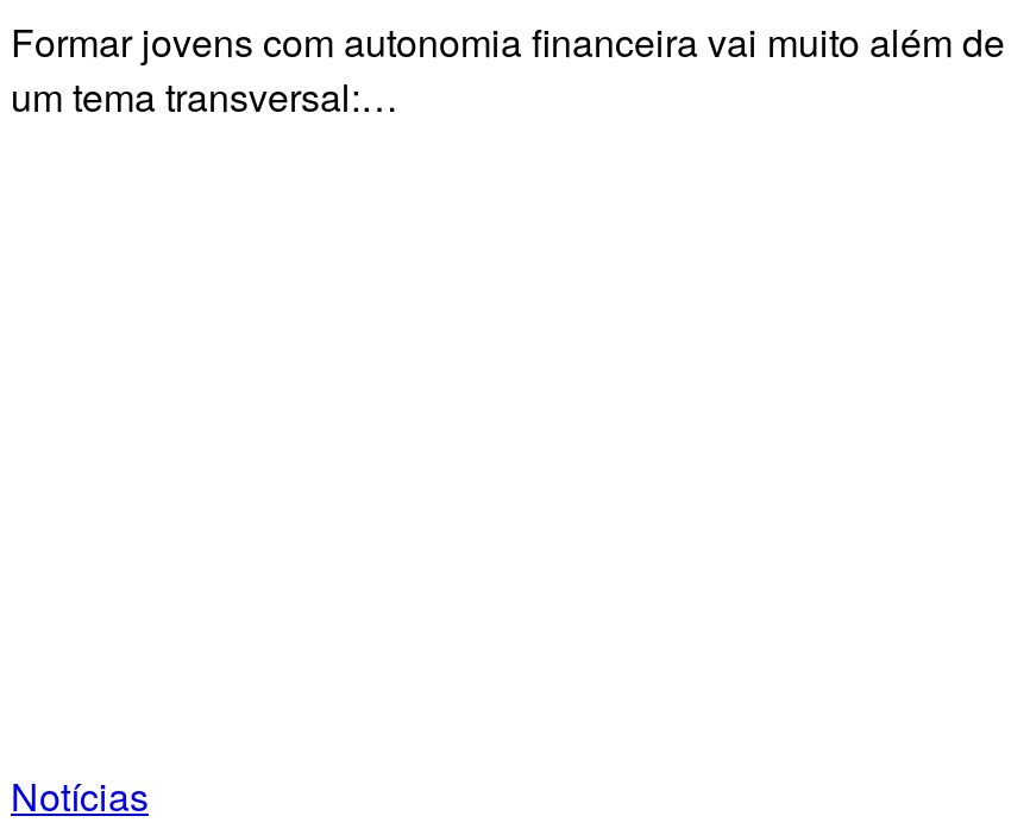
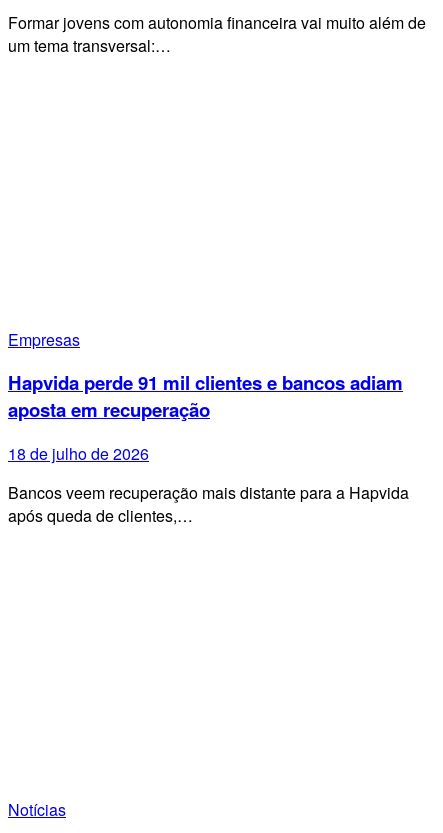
+ Empresas
+ Hapvida perde 91 mil clientes e bancos adiam
+ aposta em recuperação
+ 18 de julho de 2026
+ Bancos veem recuperação mais distante para a Hapvida
+ após queda de clientes,…
